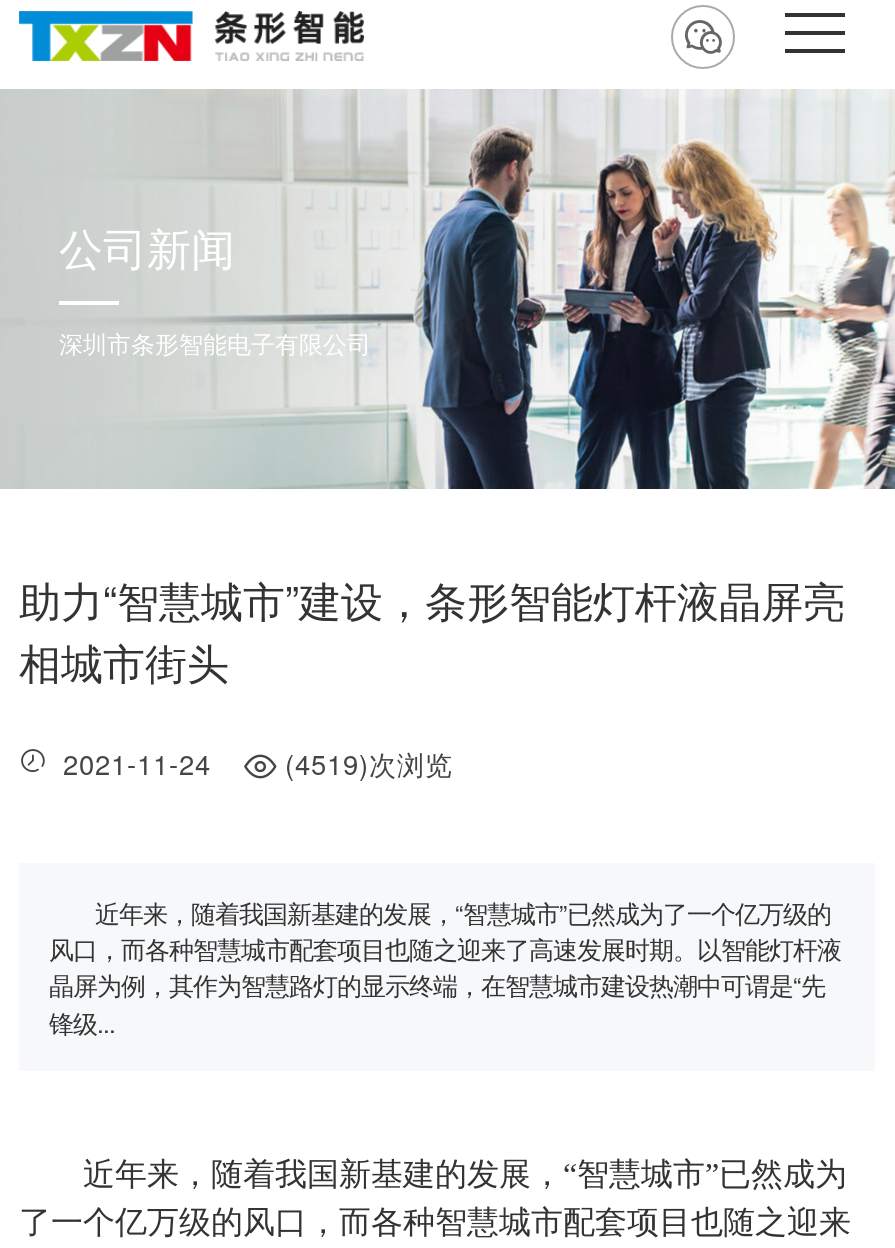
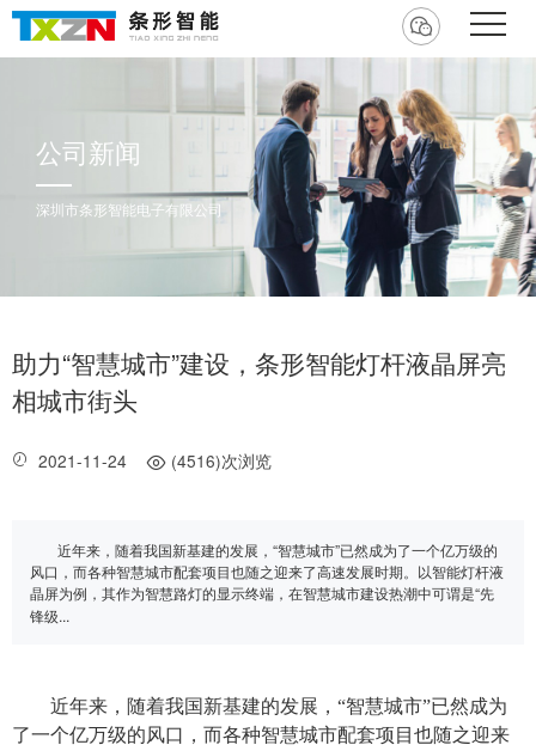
- 2021-11-24 (4519)次浏览
+ 2021-11-24 (4516)次浏览
